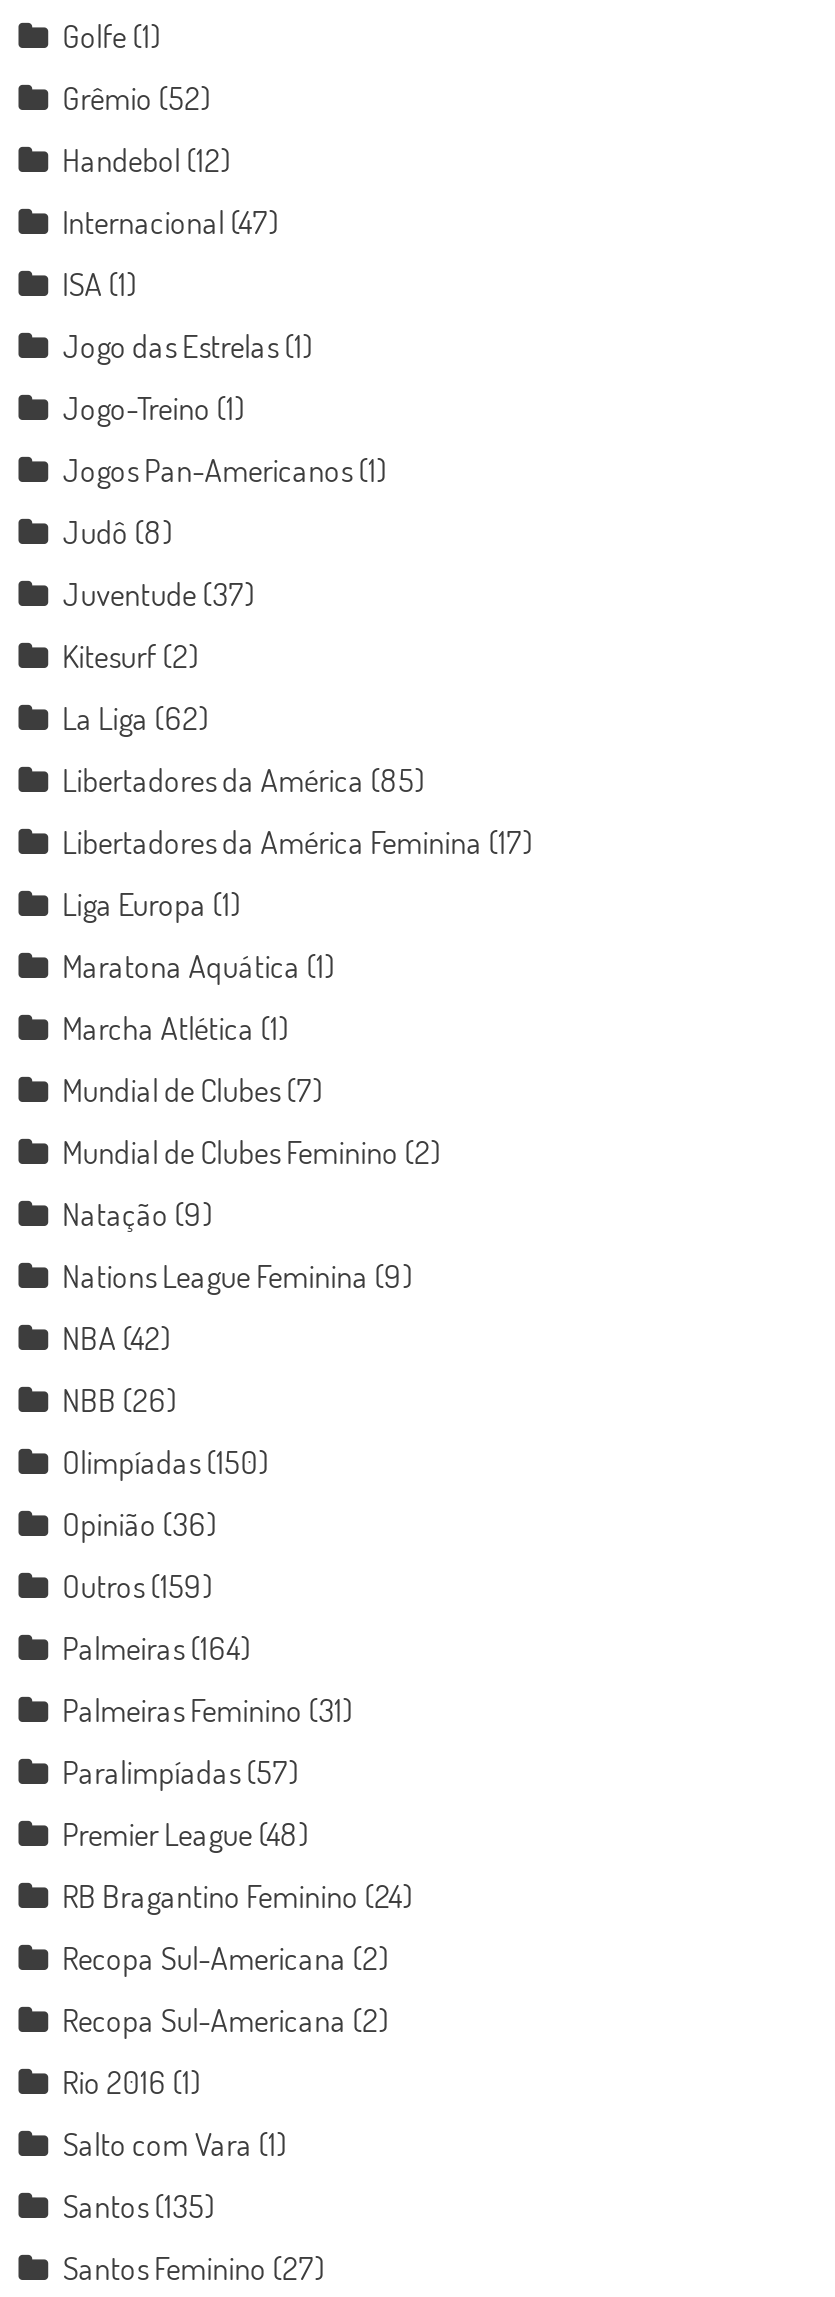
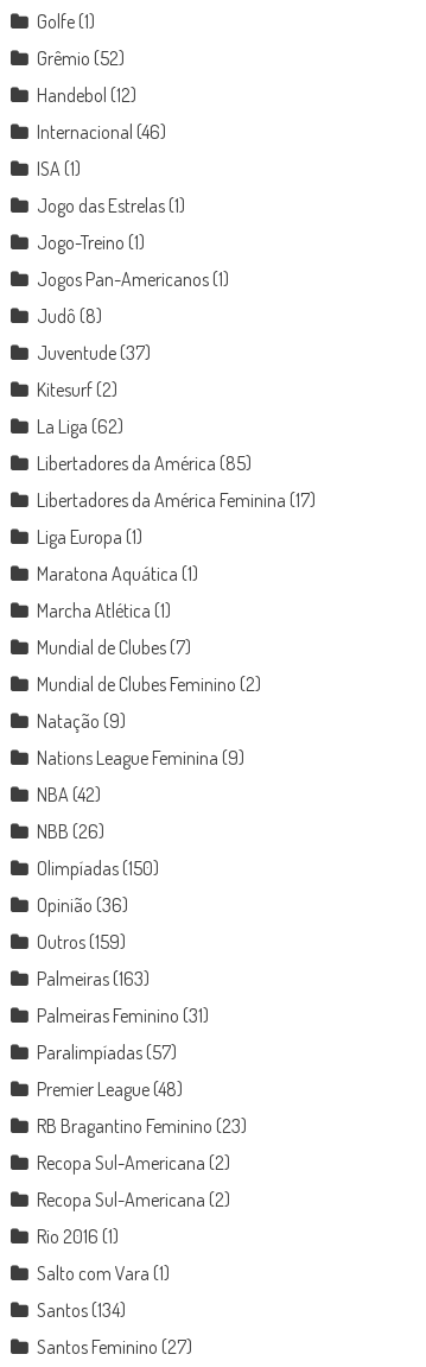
- Internacional (47)
+ Internacional (46)

- Palmeiras (164)
+ Palmeiras (163)

- RB Bragantino Feminino (24)
+ RB Bragantino Feminino (23)

- Santos (135)
+ Santos (134)
